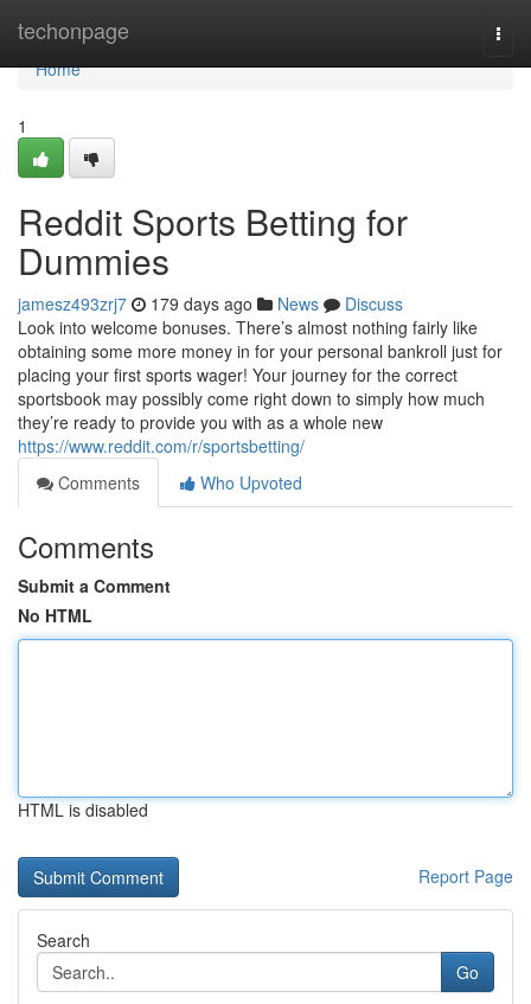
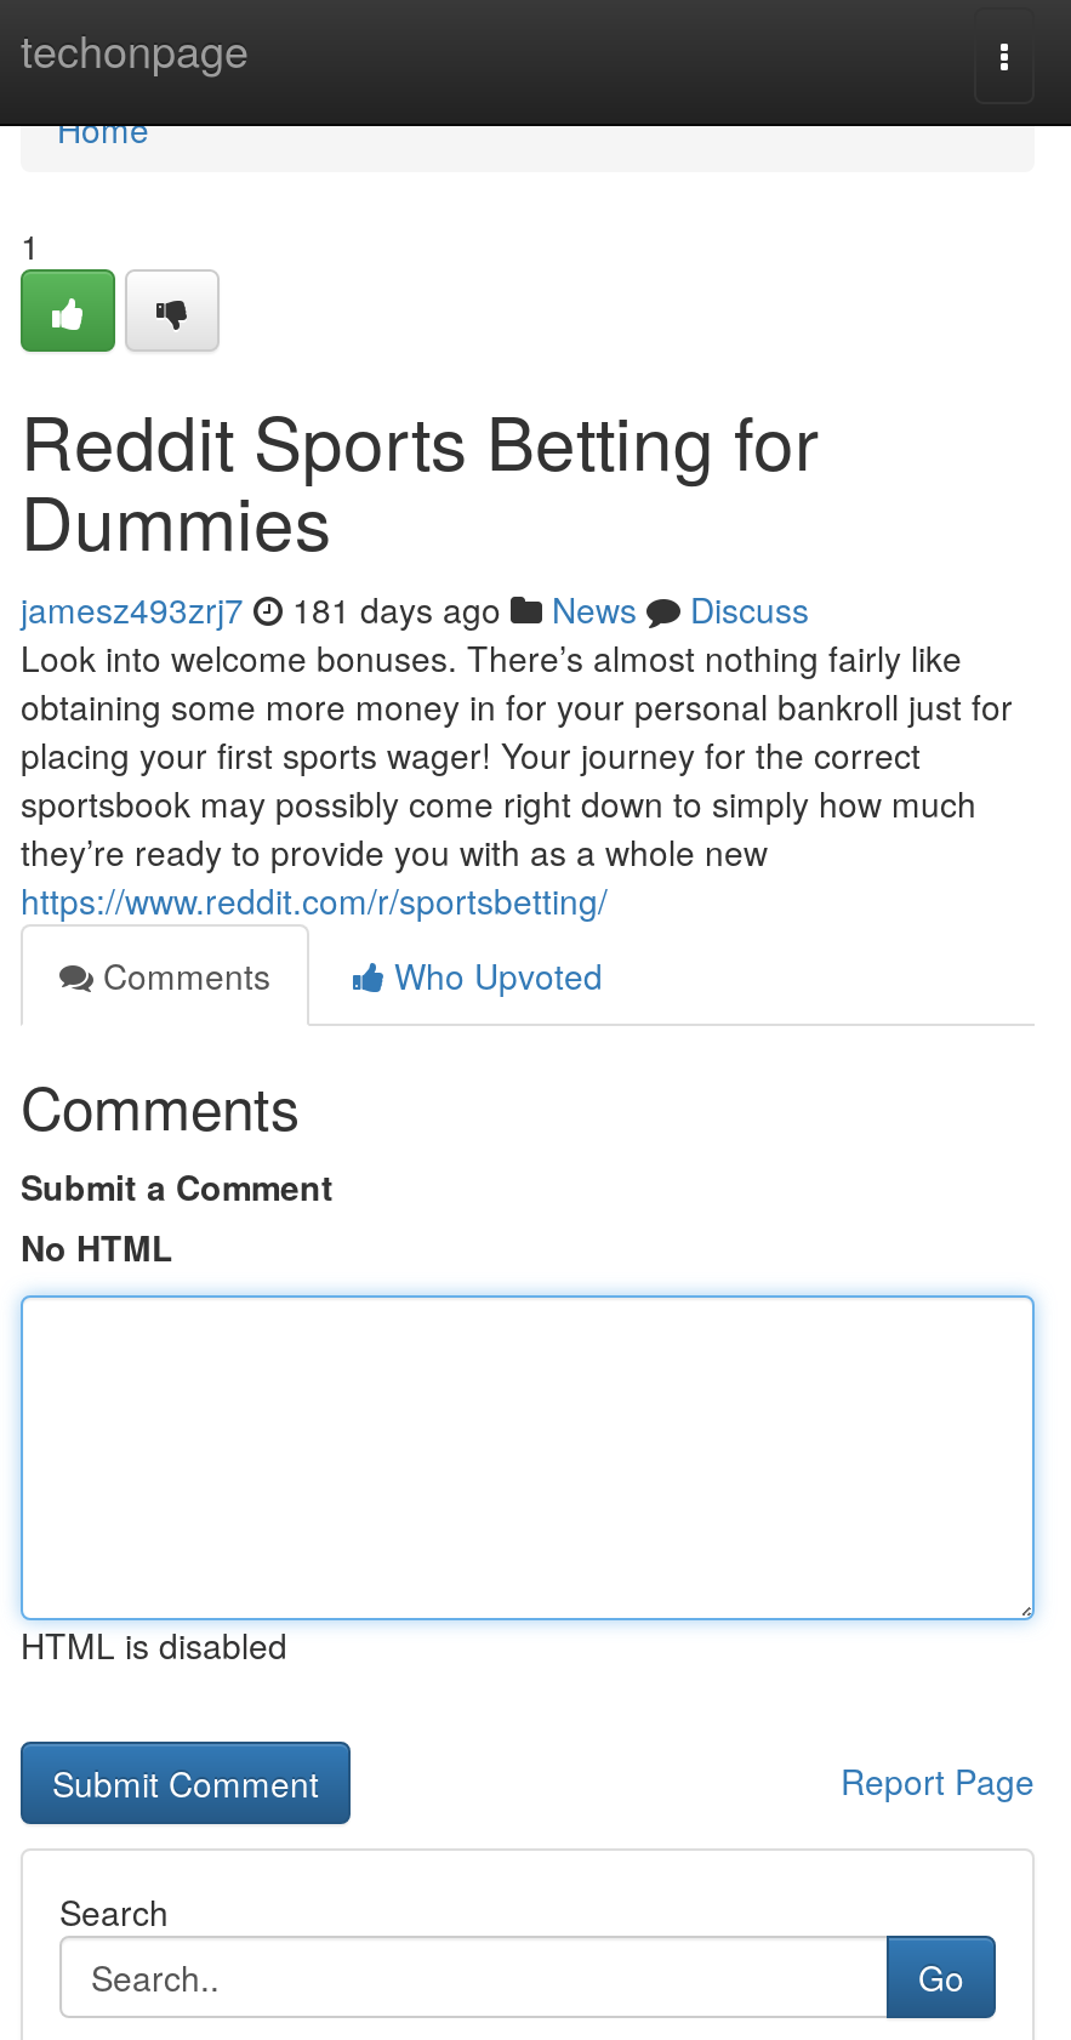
- jamesz493zrj7 179 days ago News Discuss
+ jamesz493zrj7 181 days ago News Discuss
